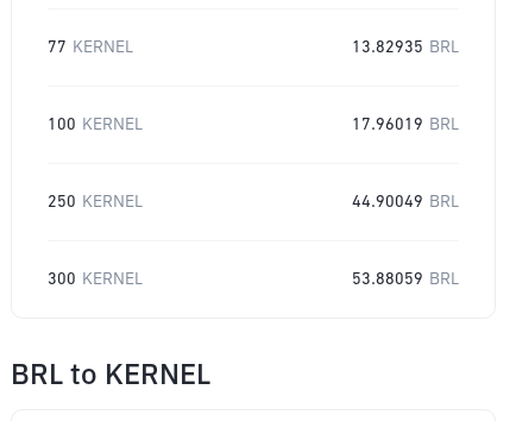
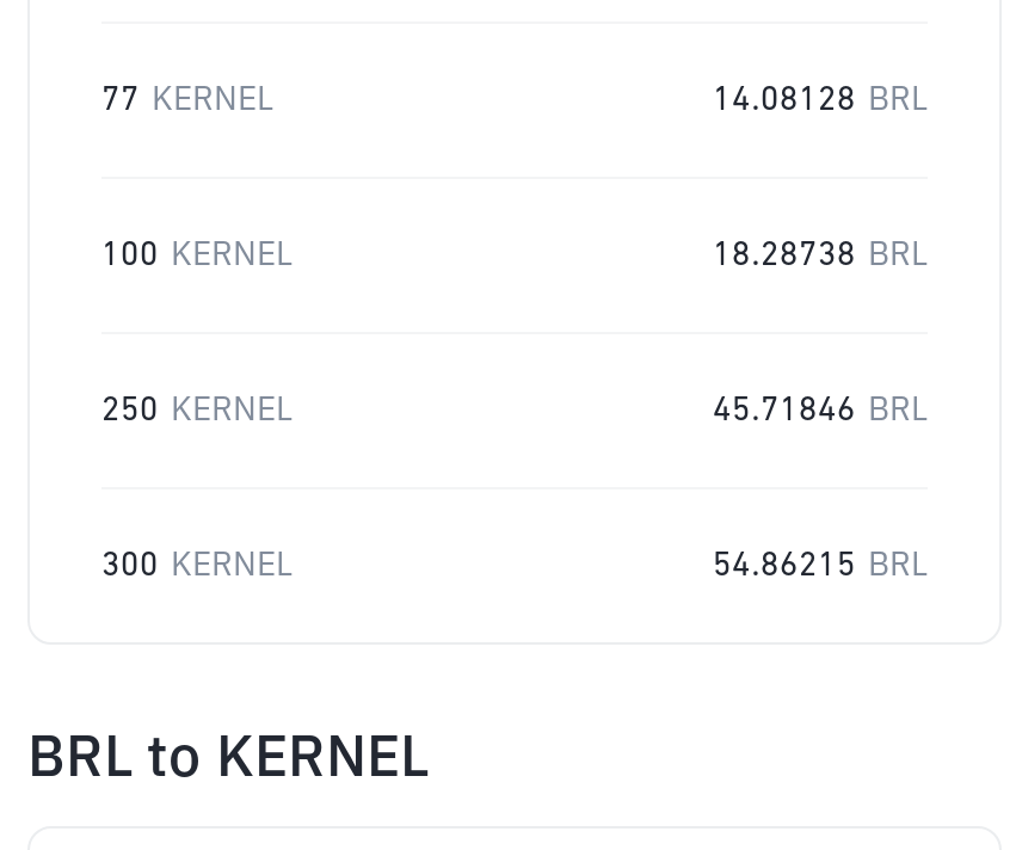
- 13.82935 BRL
+ 14.08128 BRL

- 17.96019 BRL
+ 18.28738 BRL

- 44.90049 BRL
+ 45.71846 BRL

- 53.88059 BRL
+ 54.86215 BRL
